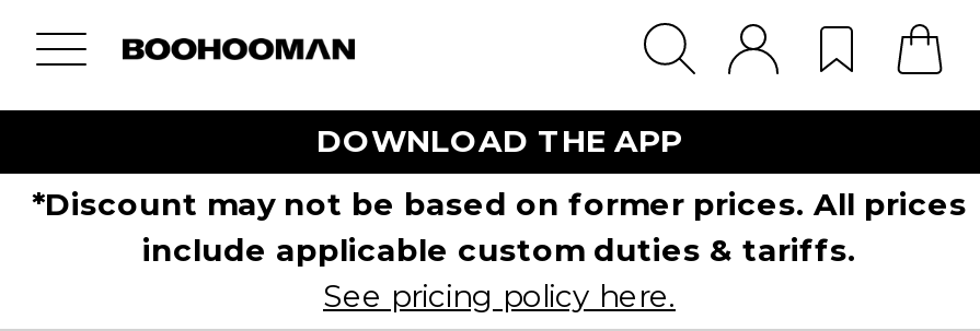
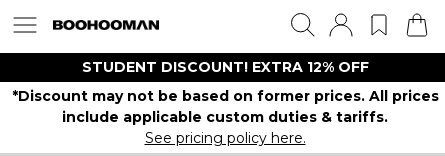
- DOWNLOAD THE APP
+ STUDENT DISCOUNT! EXTRA 12% OFF
